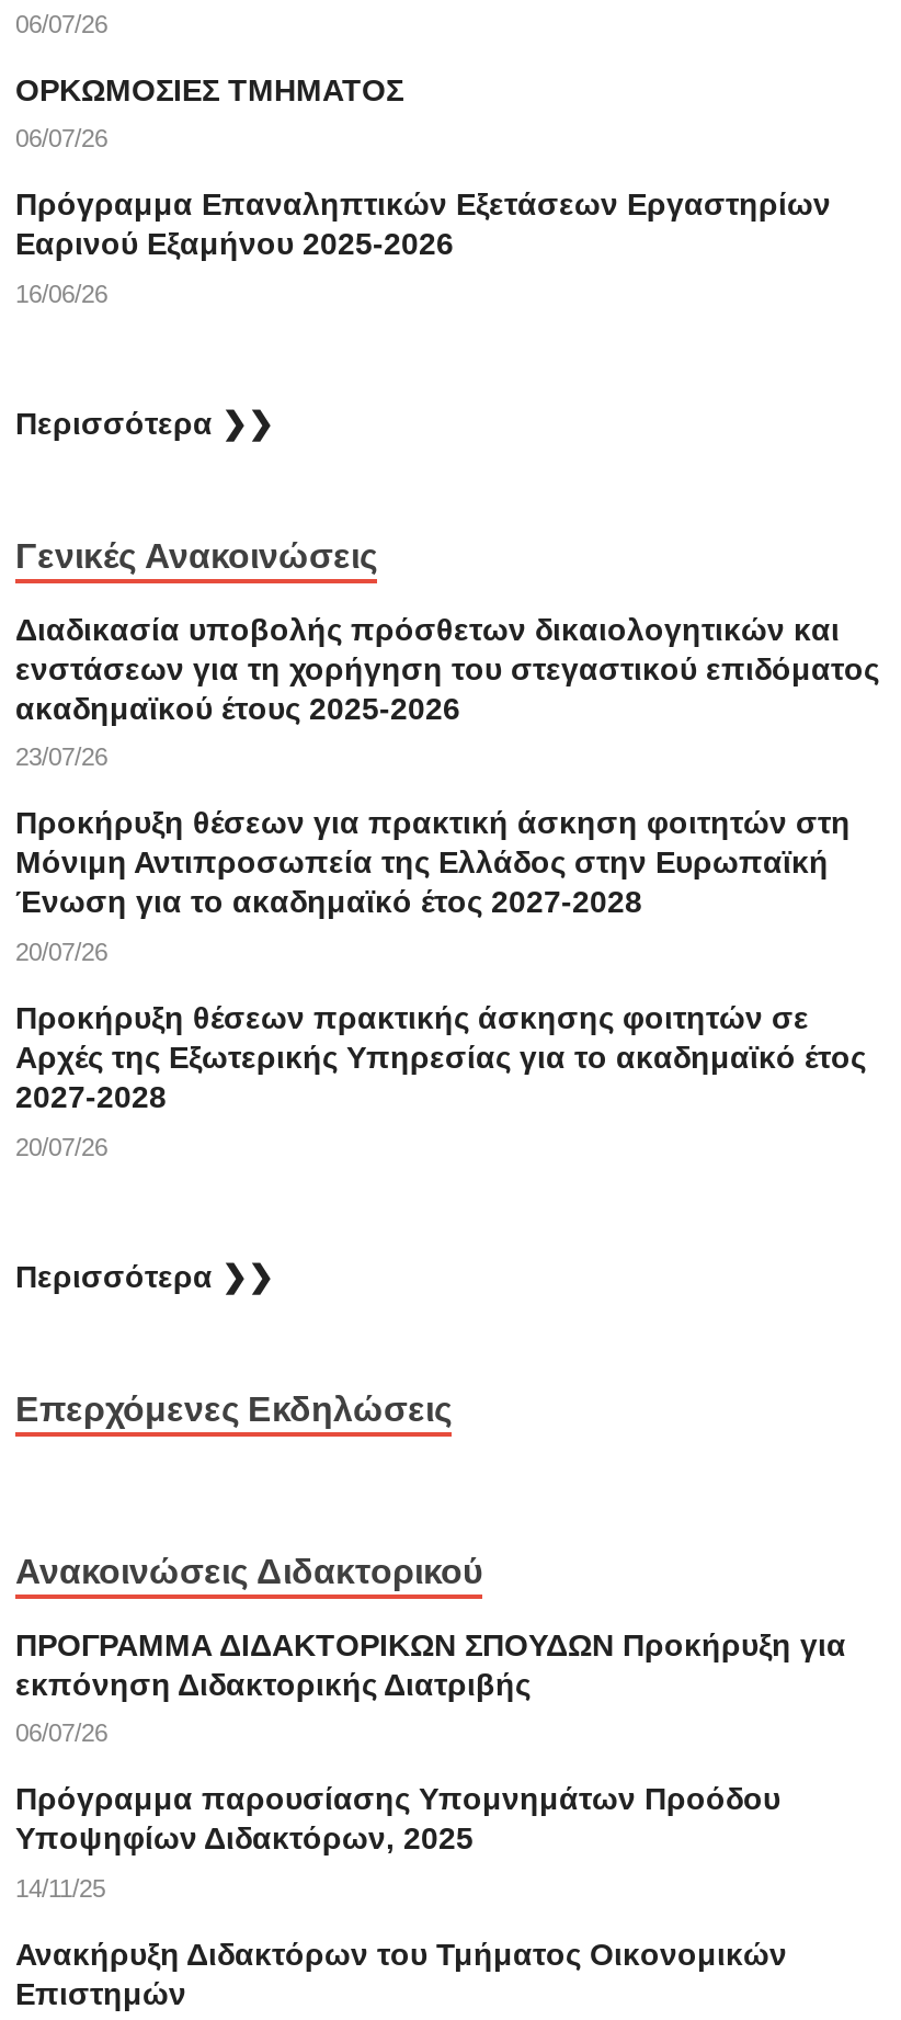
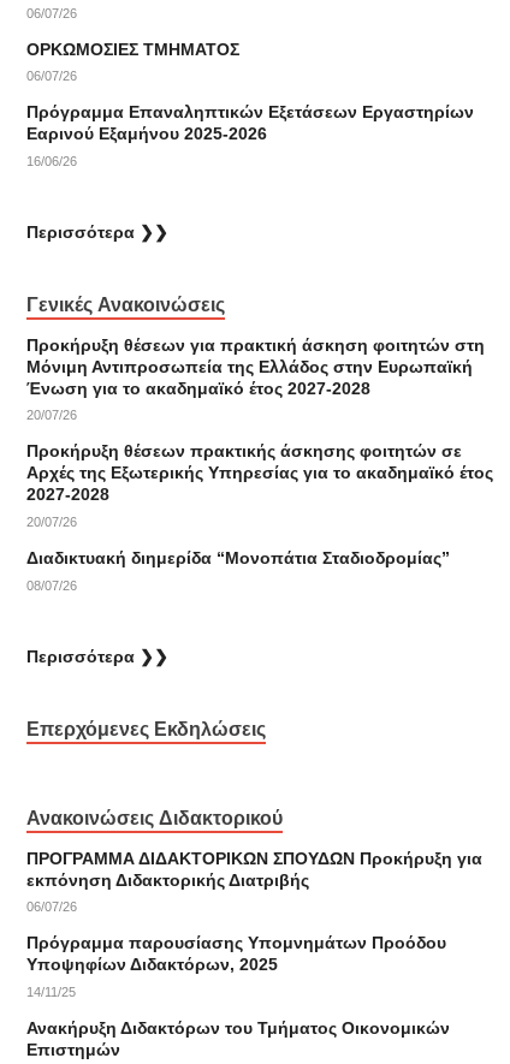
- Διαδικασία υποβολής πρόσθετων δικαιολογητικών και
- ενστάσεων για τη χορήγηση του στεγαστικού επιδόματος
- ακαδημαϊκού έτους 2025-2026
- 23/07/26

moved up: Προκήρυξη θέσεων για πρακτική άσκηση φοιτητών στη | Μόνιμη Αντιπροσωπεία της Ελλάδος στην Ευρωπαϊκή | Ένωση για το ακαδημαϊκό έτος 2027-2028 | 20/07/26 | Προκήρυξη θέσεων πρακτικής άσκησης φοιτητών σε | Αρχές της Εξωτερικής Υπηρεσίας για το ακαδημαϊκό έτος | 2027-2028 | 20/07/26

+ Διαδικτυακή διημερίδα “Μονοπάτια Σταδιοδρομίας”
+ 08/07/26
